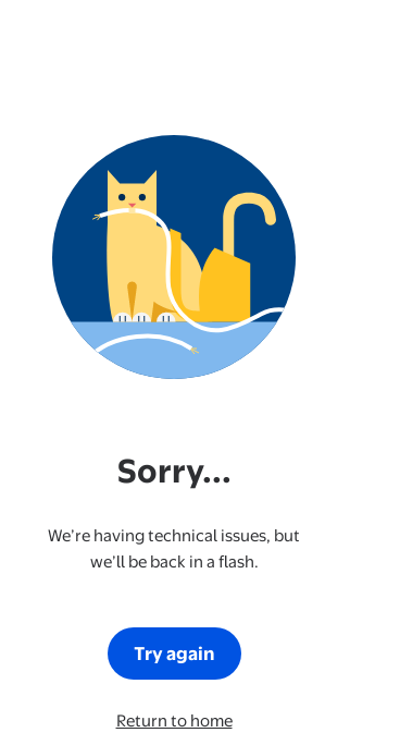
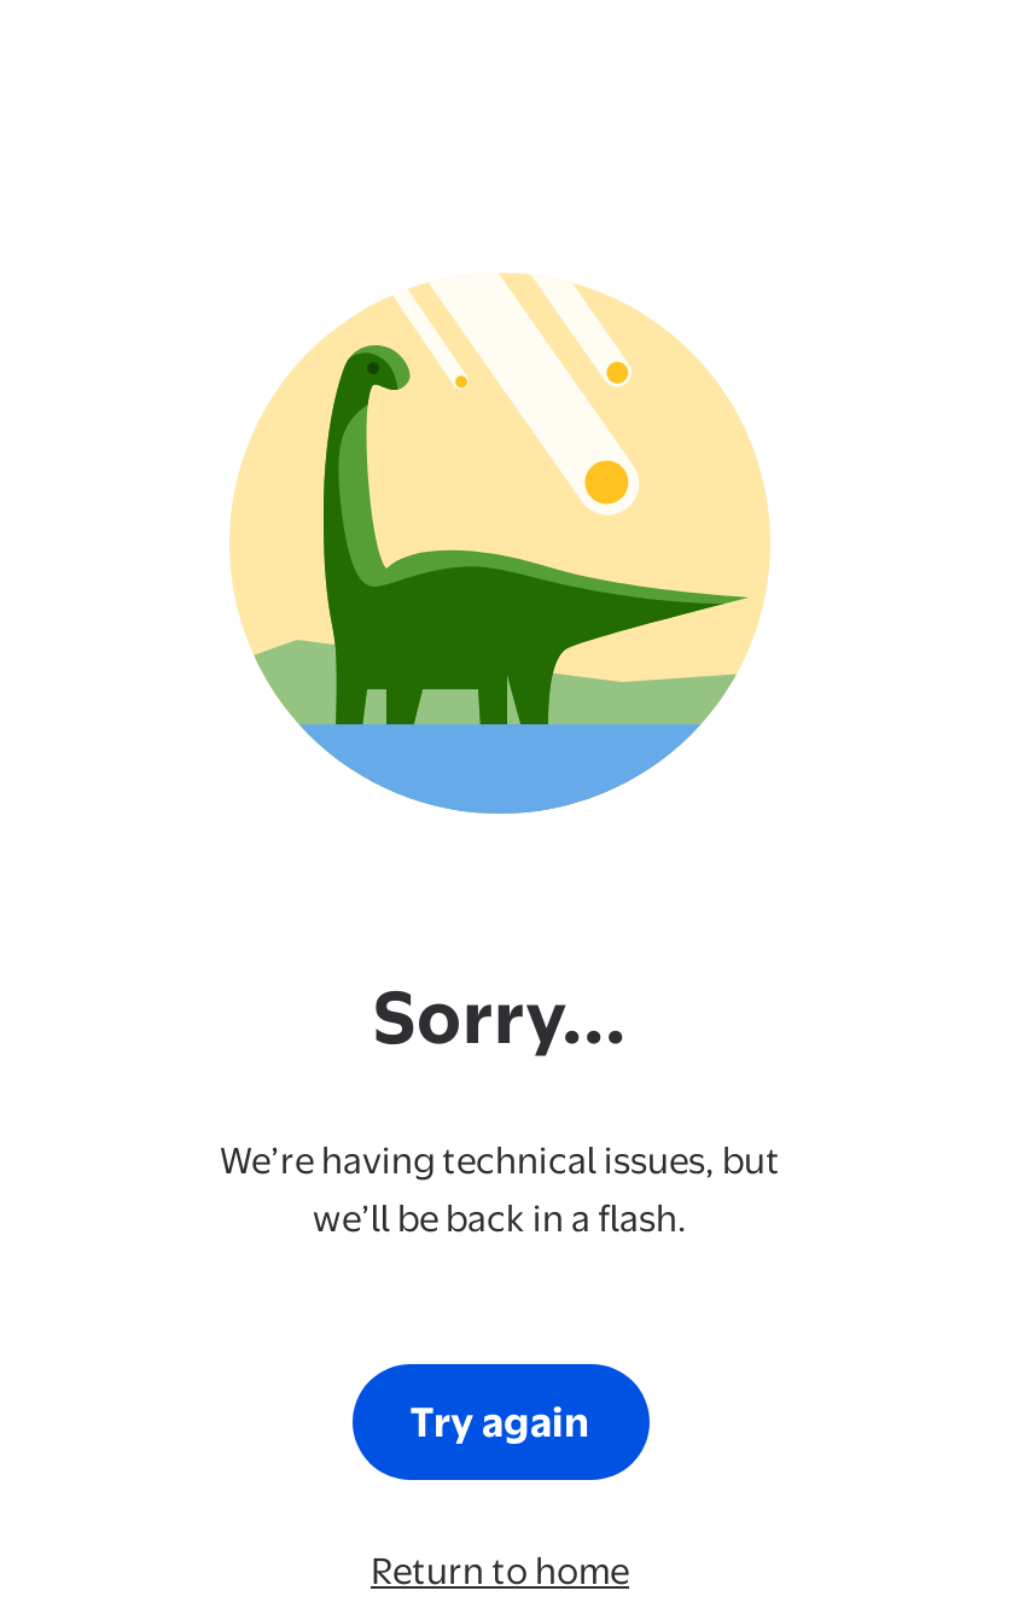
- [image]
+ [image]
